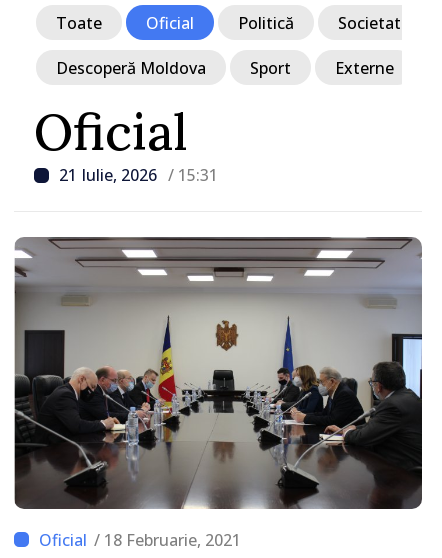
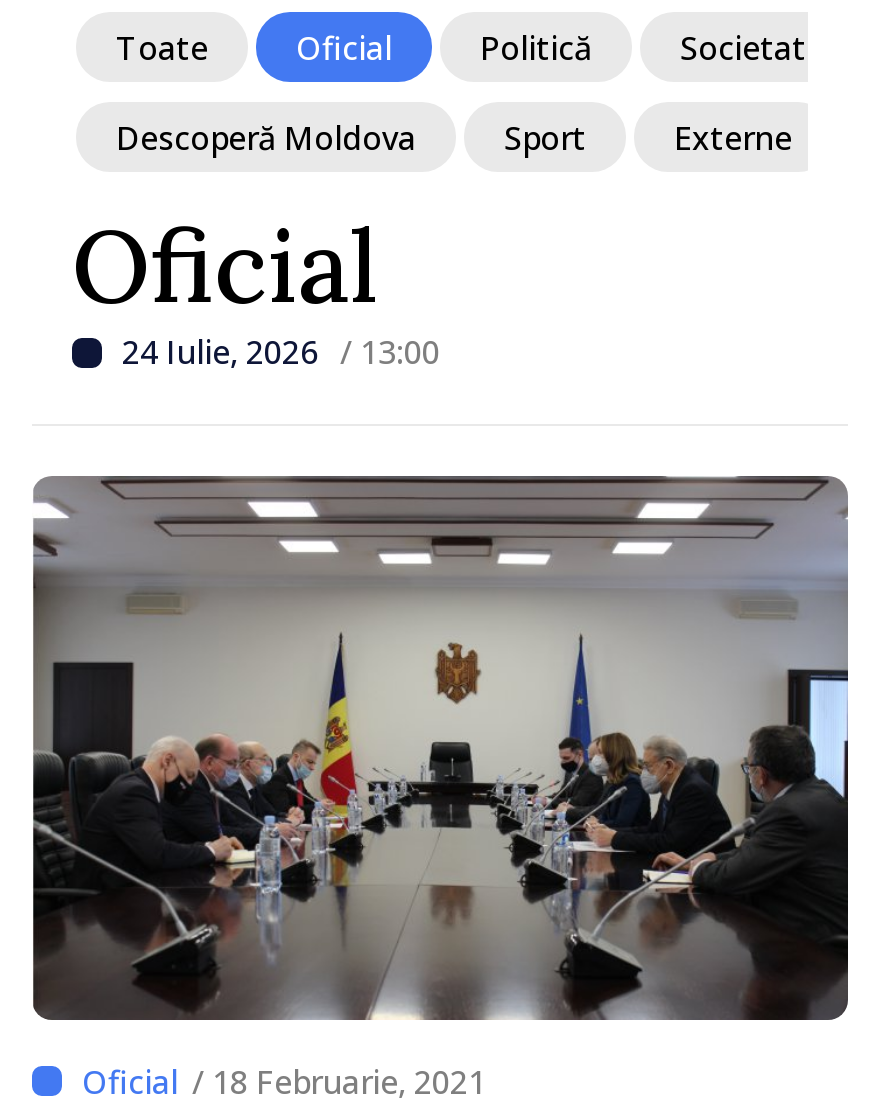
- 21 Iulie, 2026 / 15:31
+ 24 Iulie, 2026 / 13:00
